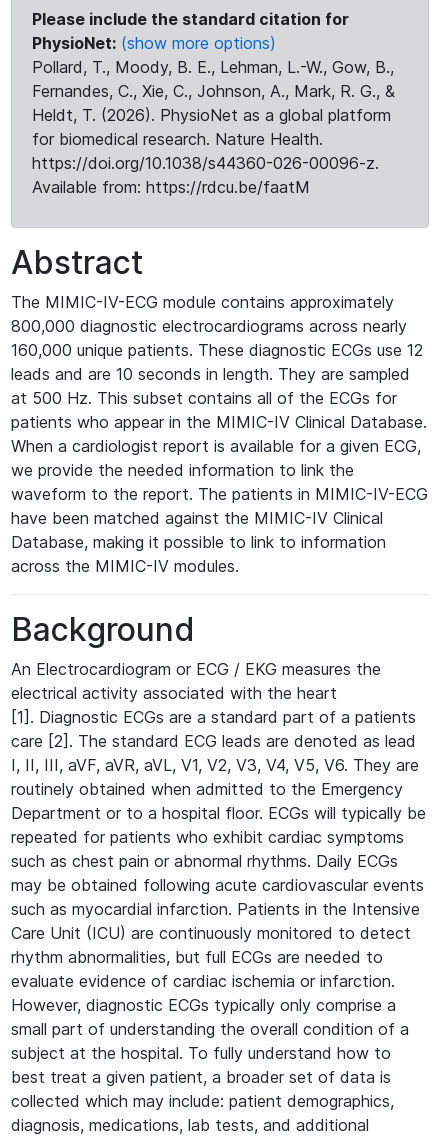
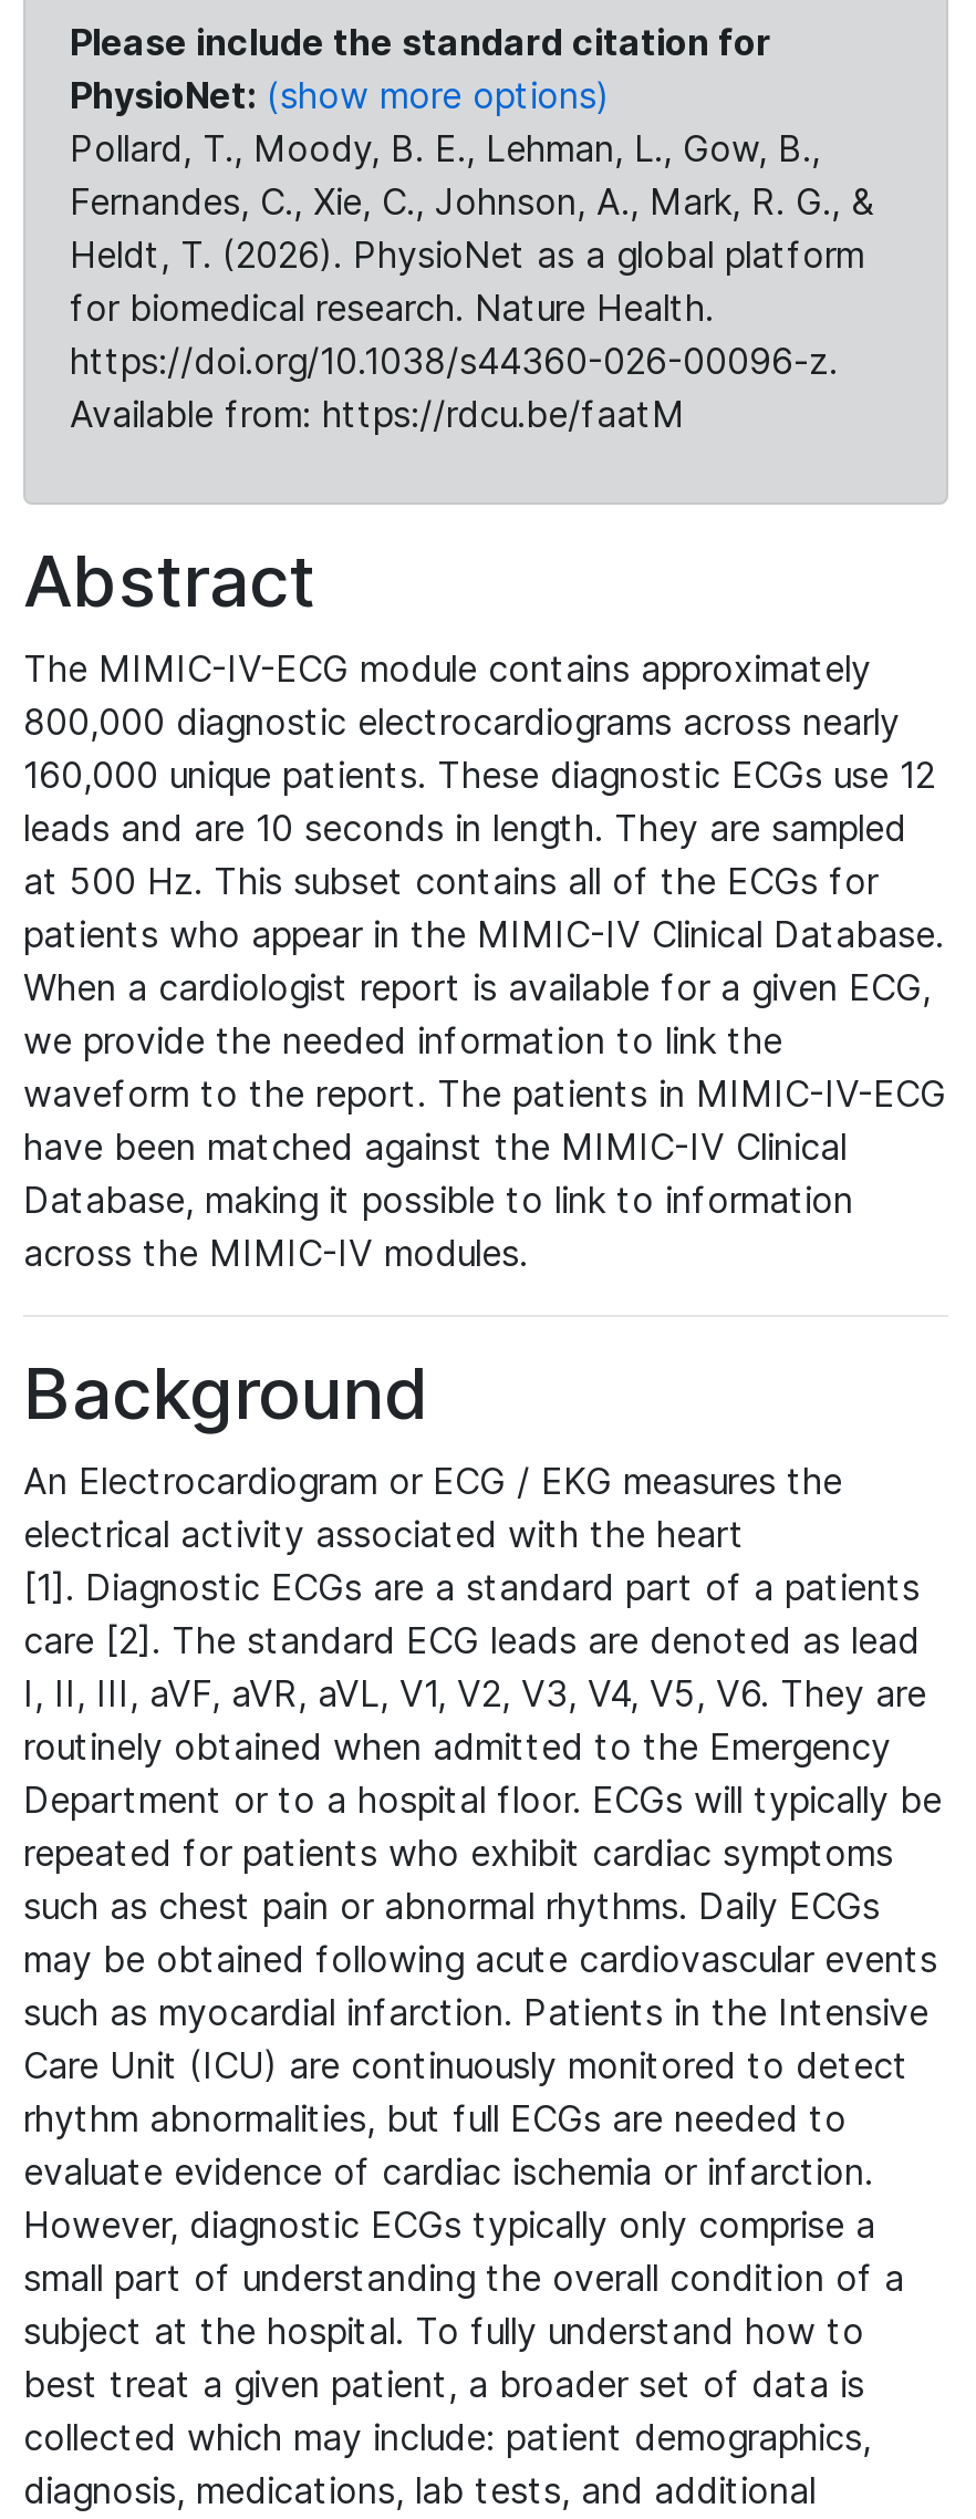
- Pollard, T., Moody, B. E., Lehman, L.-W., Gow, B.,
+ Pollard, T., Moody, B. E., Lehman, L., Gow, B.,
